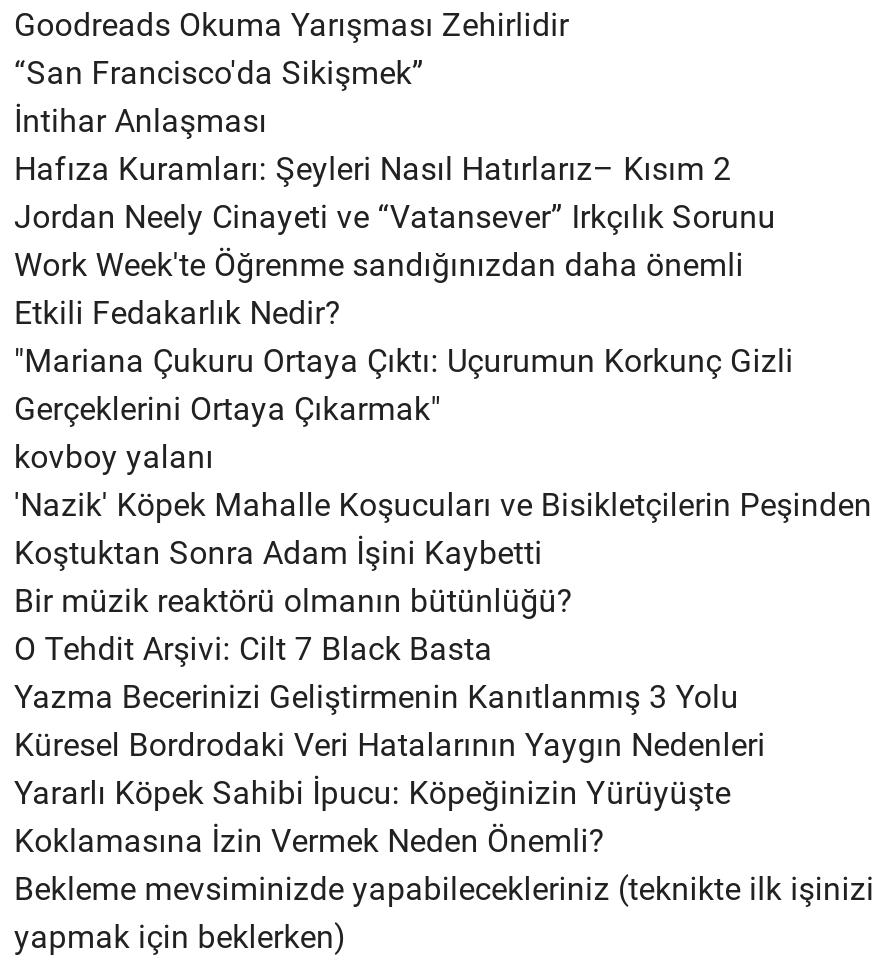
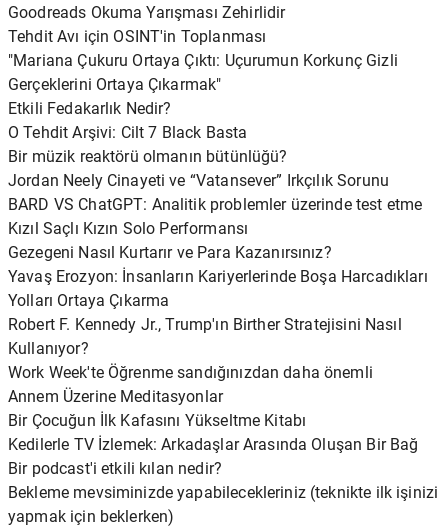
- “San Francisco'da Sikişmek”
- İntihar Anlaşması
- Hafıza Kuramları: Şeyleri Nasıl Hatırlarız– Kısım 2
+ Tehdit Avı için OSINT'in Toplanması

moved down: Jordan Neely Cinayeti ve “Vatansever” Irkçılık Sorunu

moved down: Work Week'te Öğrenme sandığınızdan daha önemli

moved down: Etkili Fedakarlık Nedir?

moved up: "Mariana Çukuru Ortaya Çıktı: Uçurumun Korkunç Gizli | Gerçeklerini Ortaya Çıkarmak"

- kovboy yalanı
- 'Nazik' Köpek Mahalle Koşucuları ve Bisikletçilerin Peşinden
- Koştuktan Sonra Adam İşini Kaybetti

moved down: Bir müzik reaktörü olmanın bütünlüğü?

moved up: O Tehdit Arşivi: Cilt 7 Black Basta

- Yazma Becerinizi Geliştirmenin Kanıtlanmış 3 Yolu
- Küresel Bordrodaki Veri Hatalarının Yaygın Nedenleri
- Yararlı Köpek Sahibi İpucu: Köpeğinizin Yürüyüşte
- Koklamasına İzin Vermek Neden Önemli?
+ BARD VS ChatGPT: Analitik problemler üzerinde test etme
+ Kızıl Saçlı Kızın Solo Performansı
+ Gezegeni Nasıl Kurtarır ve Para Kazanırsınız?
+ Yavaş Erozyon: İnsanların Kariyerlerinde Boşa Harcadıkları
+ Yolları Ortaya Çıkarma
+ Robert F. Kennedy Jr., Trump'ın Birther Stratejisini Nasıl
+ Kullanıyor?
+ Annem Üzerine Meditasyonlar
+ Bir Çocuğun İlk Kafasını Yükseltme Kitabı
+ Kedilerle TV İzlemek: Arkadaşlar Arasında Oluşan Bir Bağ
+ Bir podcast'i etkili kılan nedir?
